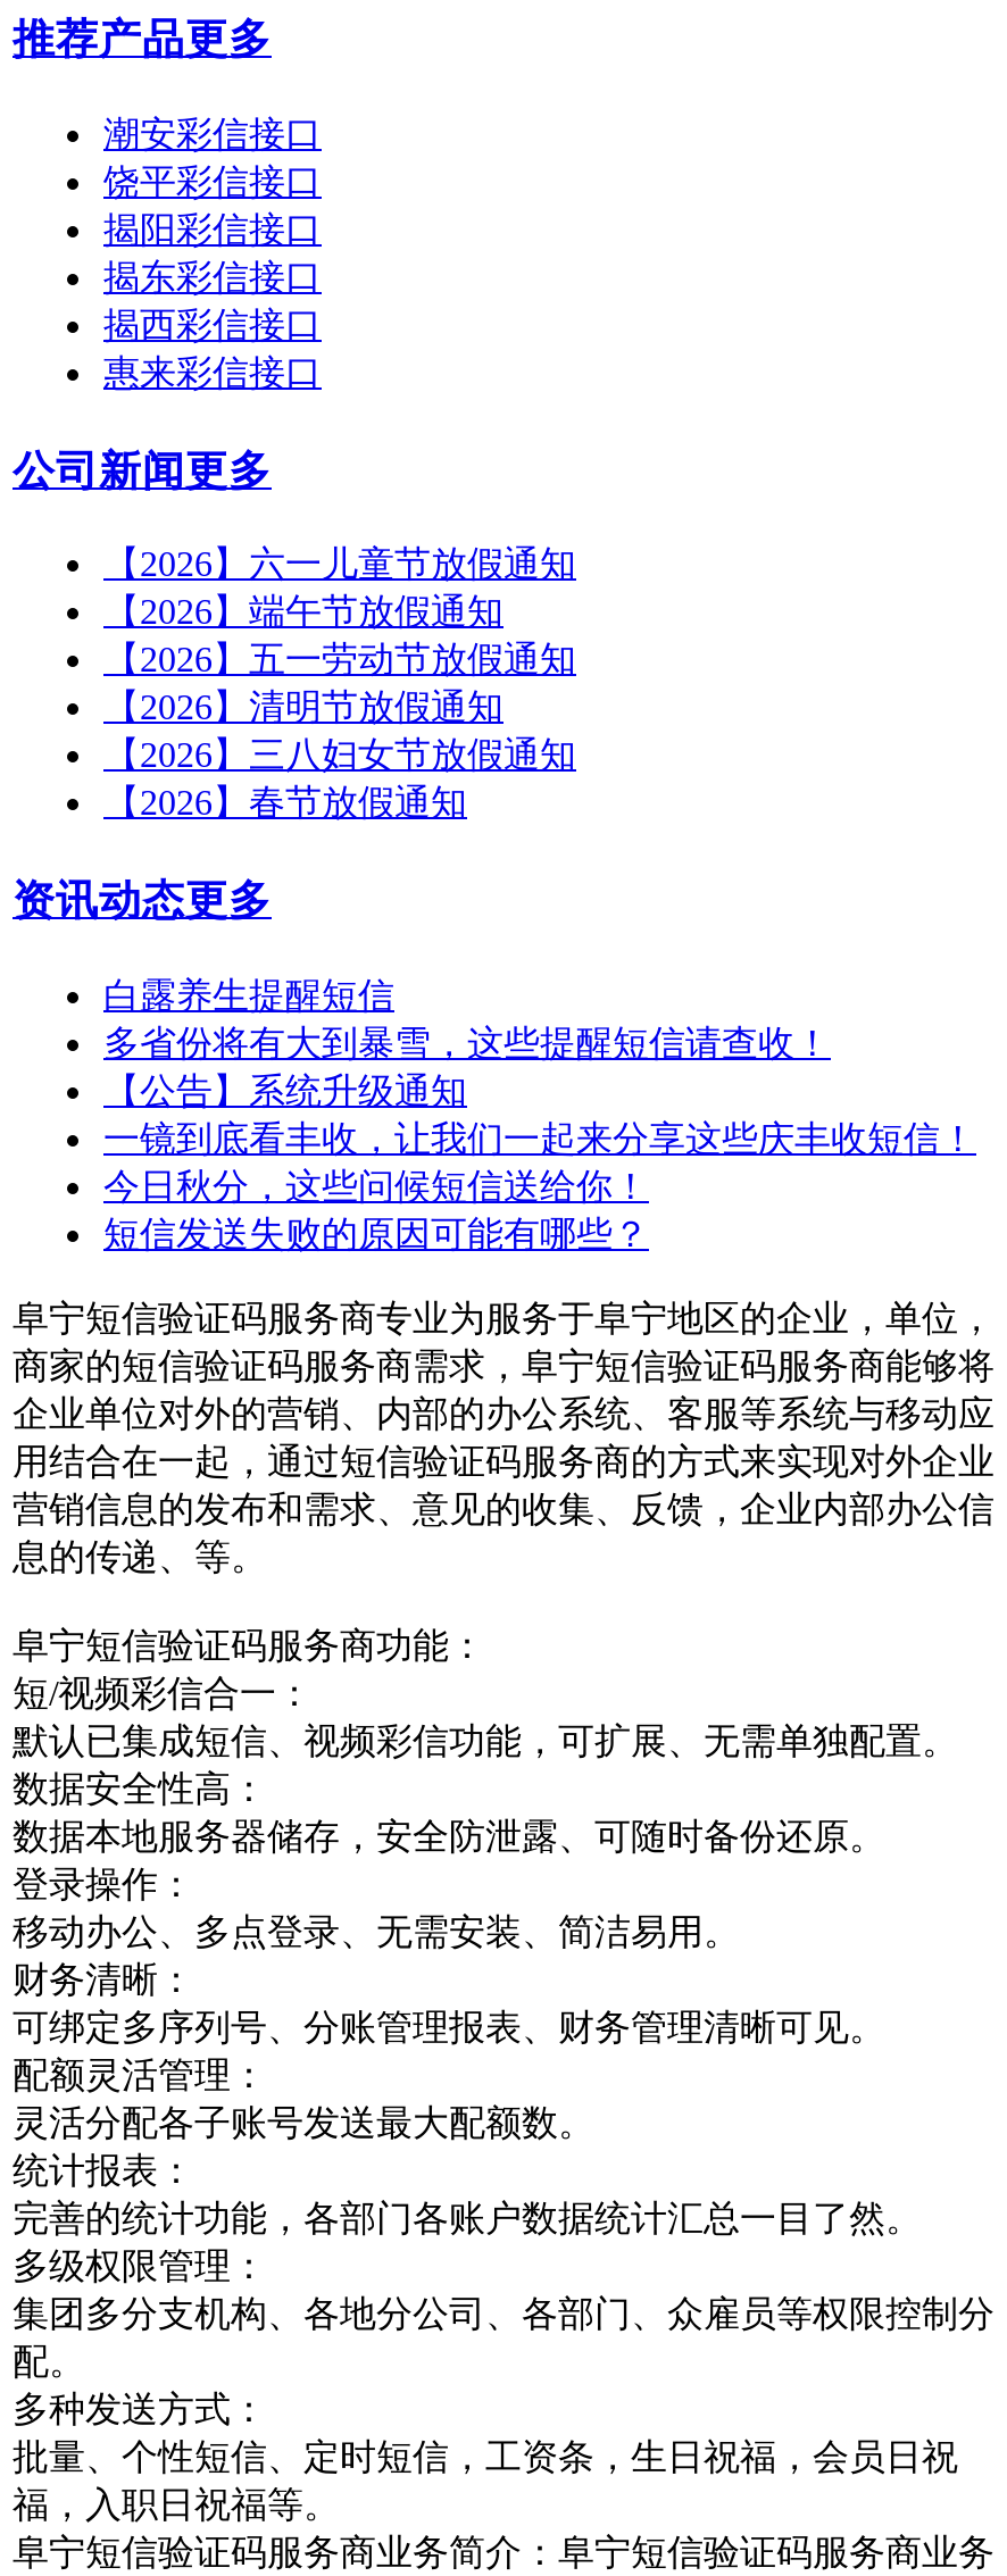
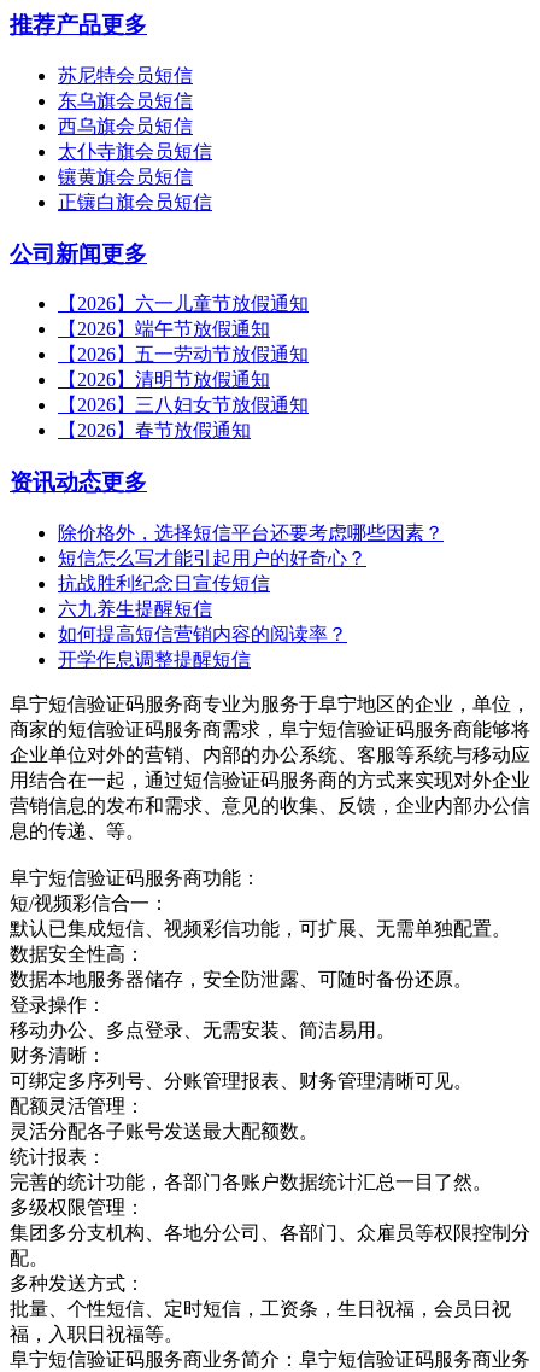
- 潮安彩信接口
- 饶平彩信接口
- 揭阳彩信接口
- 揭东彩信接口
- 揭西彩信接口
- 惠来彩信接口
+ 苏尼特会员短信
+ 东乌旗会员短信
+ 西乌旗会员短信
+ 太仆寺旗会员短信
+ 镶黄旗会员短信
+ 正镶白旗会员短信

- 白露养生提醒短信
- 多省份将有大到暴雪，这些提醒短信请查收！
- 【公告】系统升级通知
- 一镜到底看丰收，让我们一起来分享这些庆丰收短信！
- 今日秋分，这些问候短信送给你！
- 短信发送失败的原因可能有哪些？
+ 除价格外，选择短信平台还要考虑哪些因素？
+ 短信怎么写才能引起用户的好奇心？
+ 抗战胜利纪念日宣传短信
+ 六九养生提醒短信
+ 如何提高短信营销内容的阅读率？
+ 开学作息调整提醒短信
